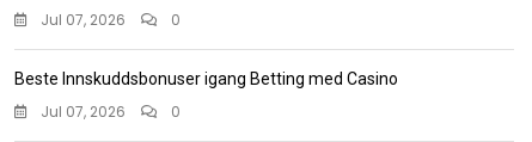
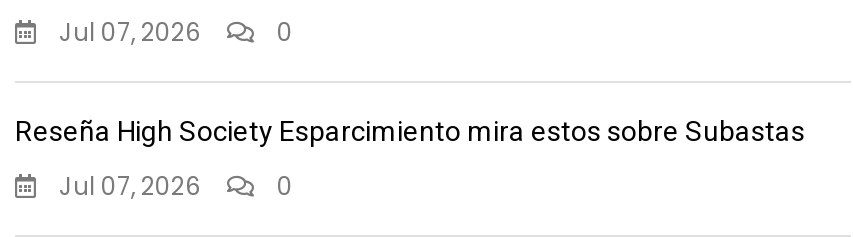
- Beste Innskuddsbonuser igang Betting med Casino
+ Reseña High Society Esparcimiento mira estos sobre Subastas
